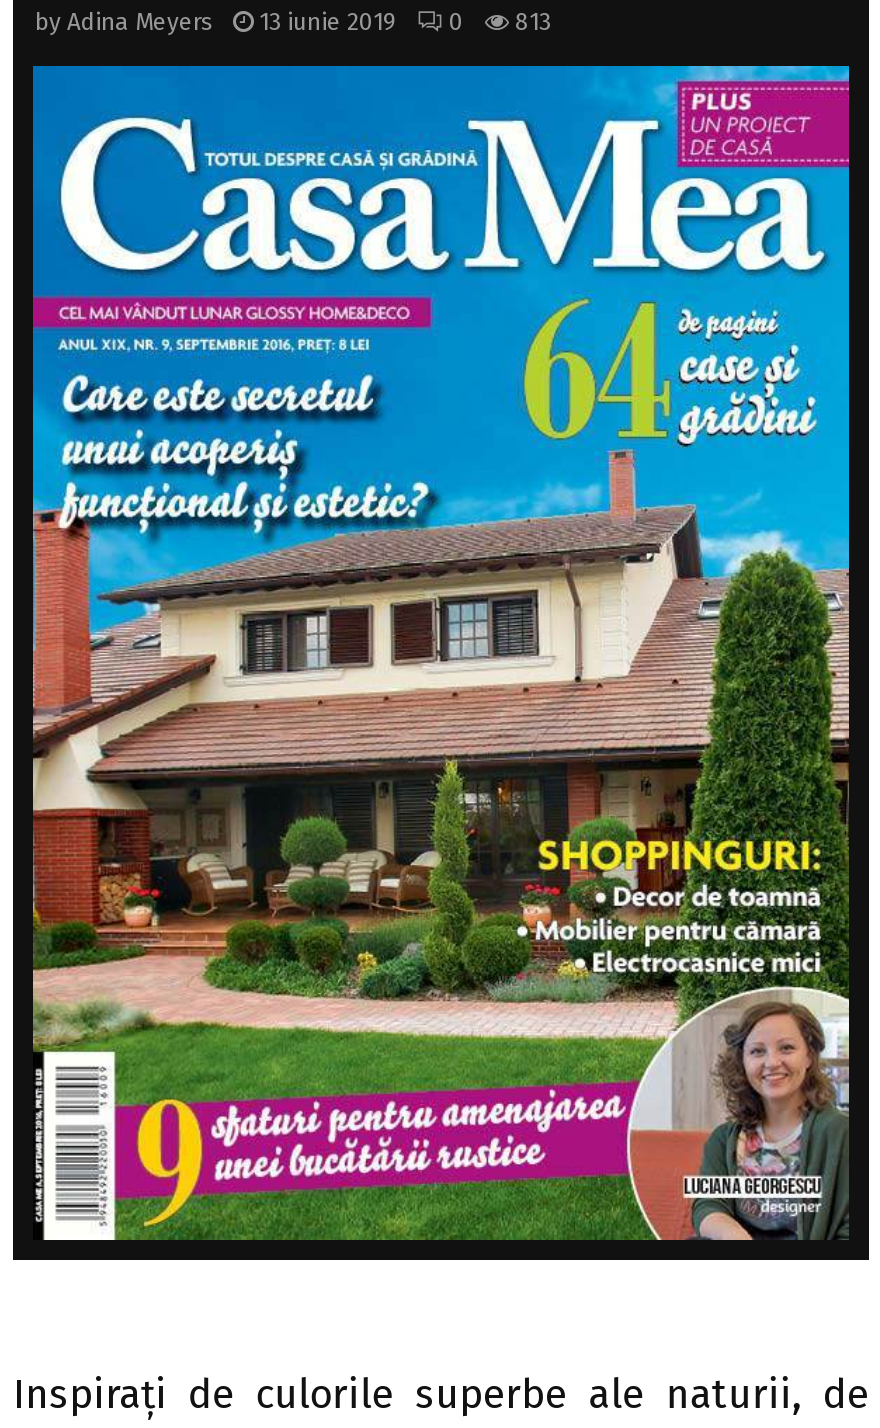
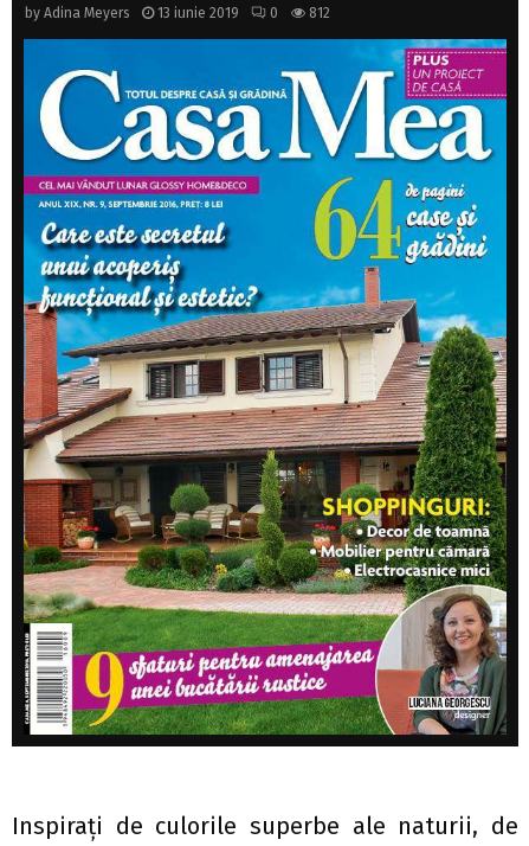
- by Adina Meyers 13 iunie 2019 0 813
+ by Adina Meyers 13 iunie 2019 0 812
